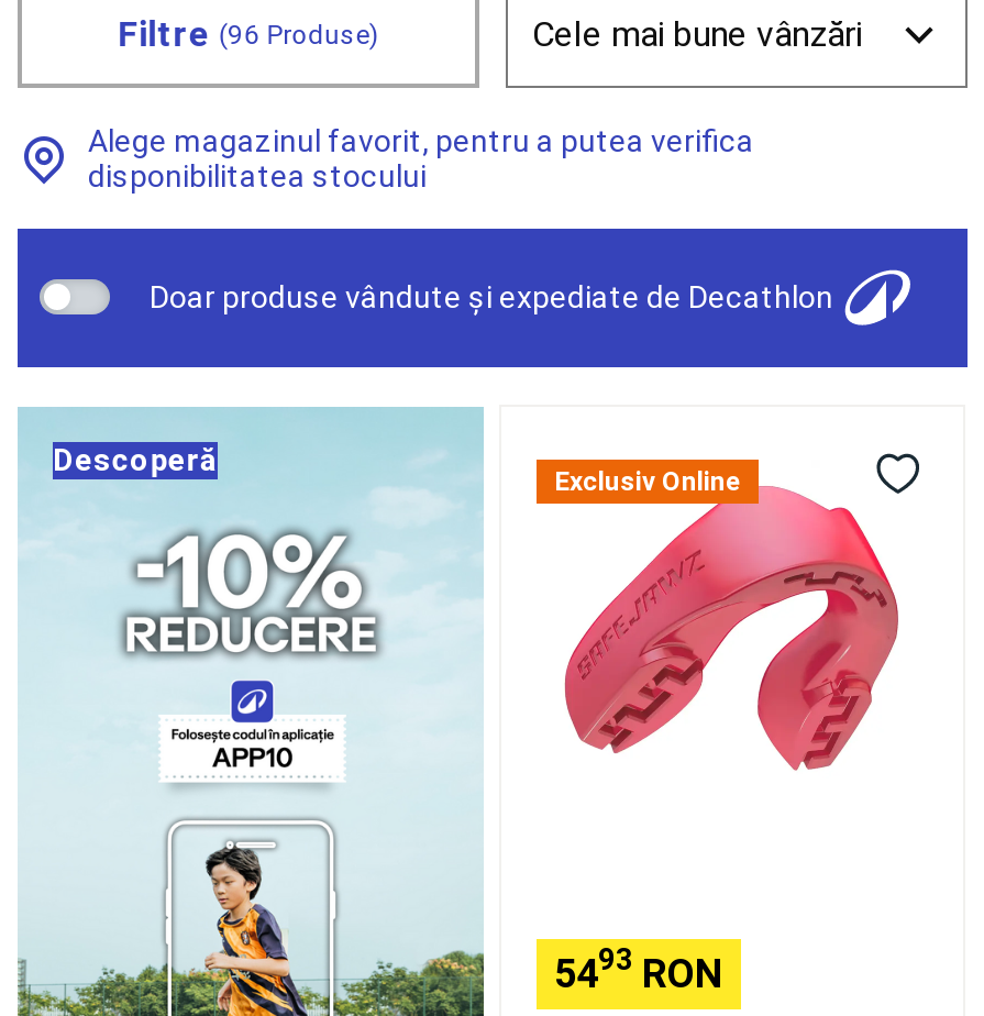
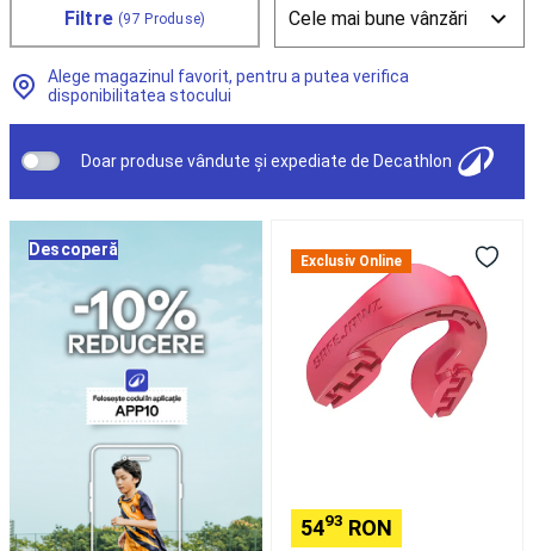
- Filtre (96 Produse)
+ Filtre (97 Produse)
